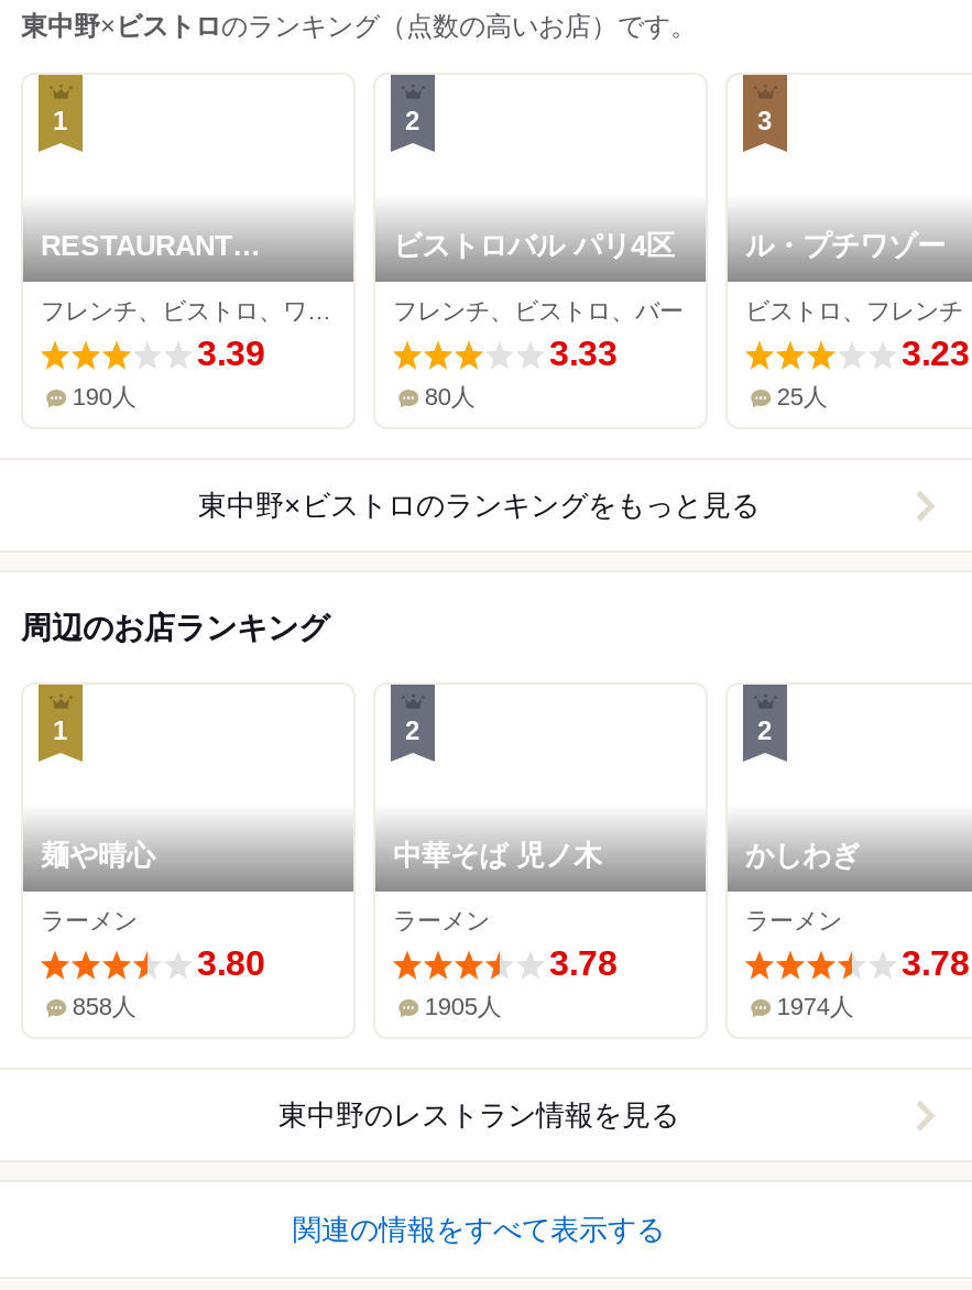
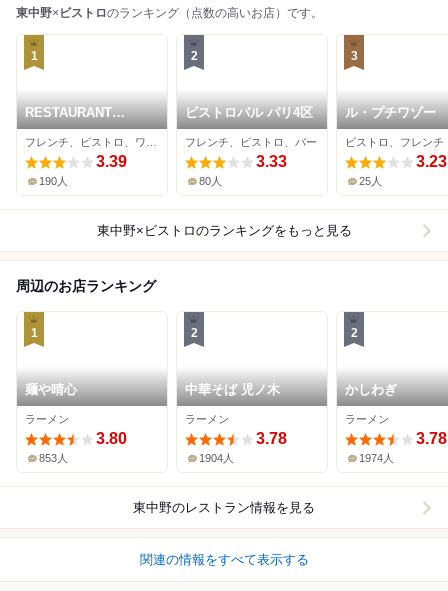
- 858人
+ 853人

- 1905人
+ 1904人
